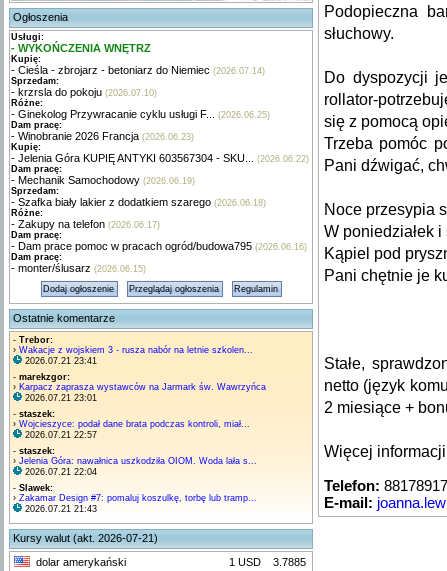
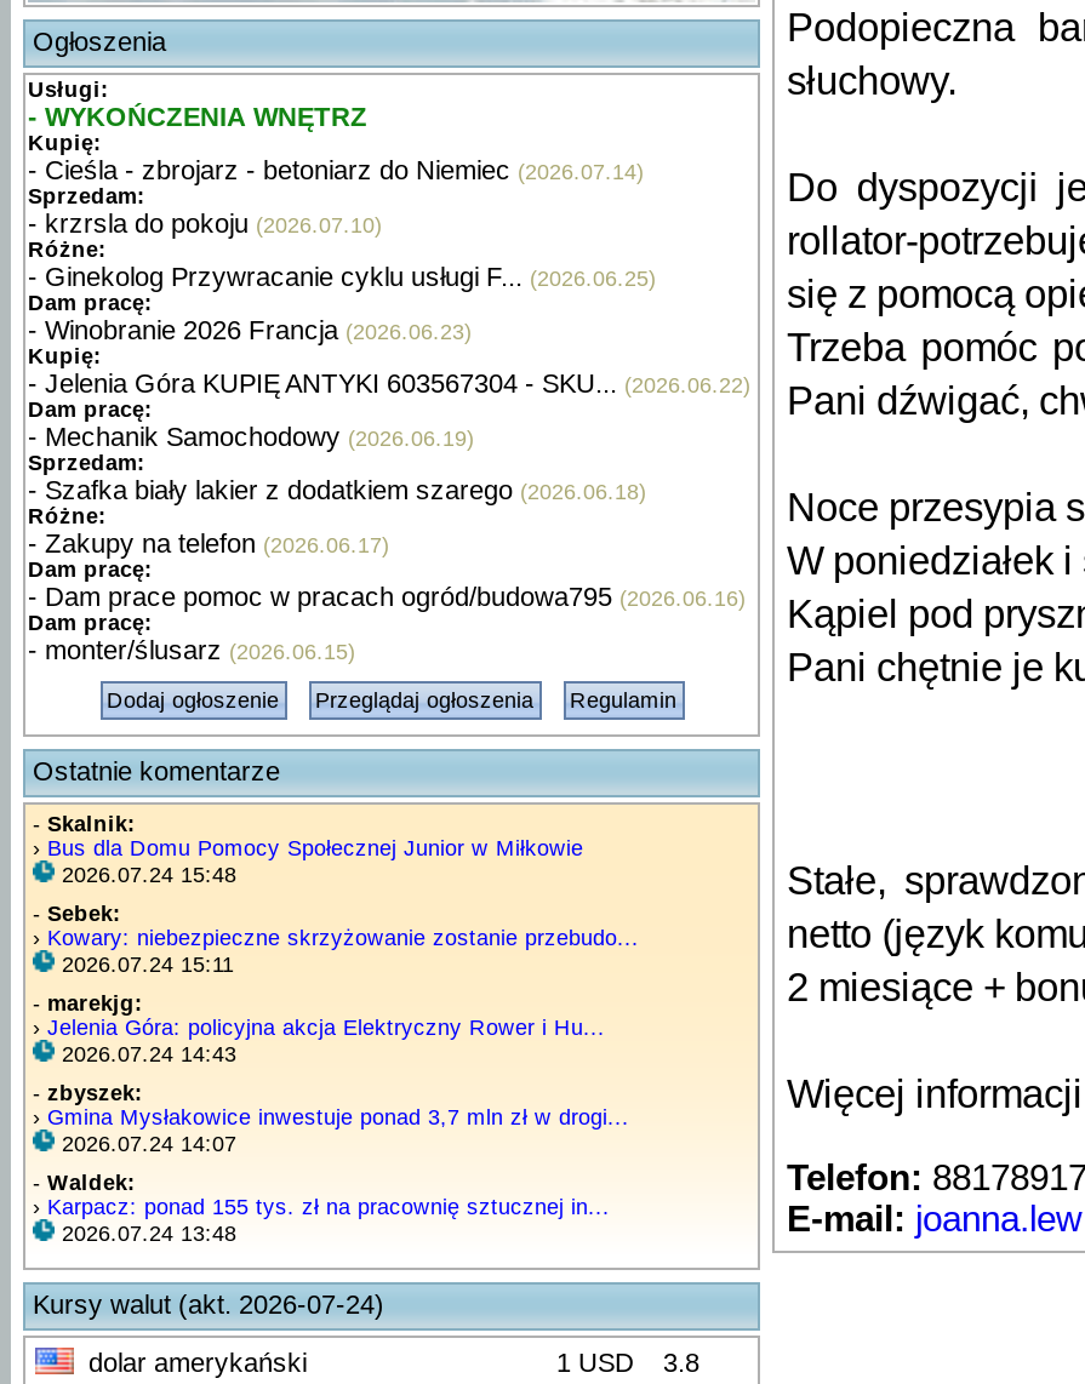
- - Trebor:
- › Wakacje z wojskiem 3 - rusza nabór na letnie szkolen...
- 2026.07.21 23:41
+ - Skalnik:
+ › Bus dla Domu Pomocy Społecznej Junior w Miłkowie
+ 2026.07.24 15:48

- - marekzgor:
- › Karpacz zaprasza wystawców na Jarmark św. Wawrzyńca
- 2026.07.21 23:01
+ - Sebek:
+ › Kowary: niebezpieczne skrzyżowanie zostanie przebudo...
+ 2026.07.24 15:11

- - staszek:
- › Wojcieszyce: podał dane brata podczas kontroli, miał...
- 2026.07.21 22:57
+ - marekjg:
+ › Jelenia Góra: policyjna akcja Elektryczny Rower i Hu...
+ 2026.07.24 14:43

- - staszek:
- › Jelenia Góra: nawałnica uszkodziła OIOM. Woda lała s...
- 2026.07.21 22:04
+ - zbyszek:
+ › Gmina Mysłakowice inwestuje ponad 3,7 mln zł w drogi...
+ 2026.07.24 14:07

- - Slawek:
- › Zakamar Design #7: pomaluj koszulkę, torbę lub tramp...
- 2026.07.21 21:43
+ - Waldek:
+ › Karpacz: ponad 155 tys. zł na pracownię sztucznej in...
+ 2026.07.24 13:48

- Kursy walut (akt. 2026-07-21)
+ Kursy walut (akt. 2026-07-24)

- 1 USD 3.7885
+ 1 USD 3.8
